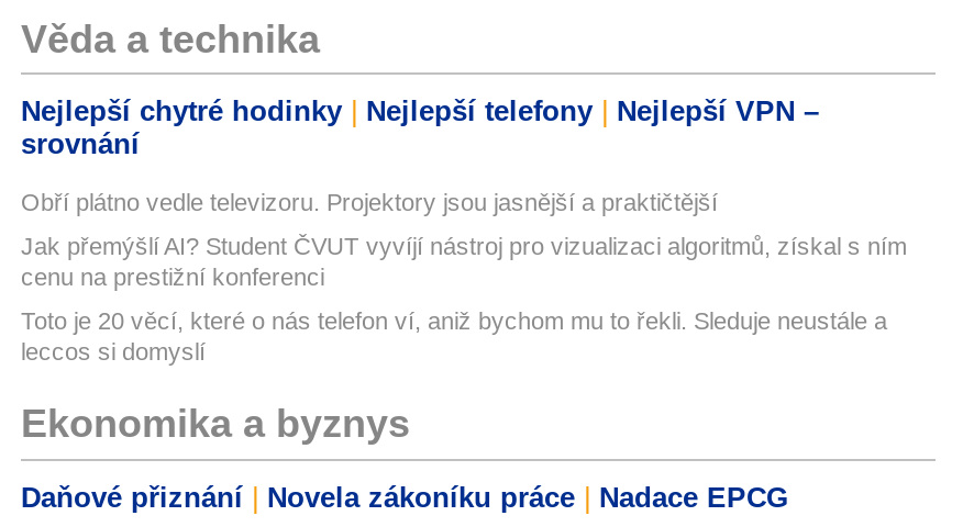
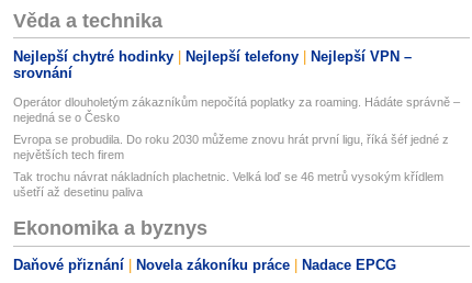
- Obří plátno vedle televizoru. Projektory jsou jasnější a praktičtější
+ Operátor dlouholetým zákazníkům nepočítá poplatky za roaming. Hádáte správně –
+ nejedná se o Česko

- Jak přemýšlí AI? Student ČVUT vyvíjí nástroj pro vizualizaci algoritmů, získal s ním
- cenu na prestižní konferenci
+ Evropa se probudila. Do roku 2030 můžeme znovu hrát první ligu, říká šéf jedné z
+ největších tech firem

- Toto je 20 věcí, které o nás telefon ví, aniž bychom mu to řekli. Sleduje neustále a
- leccos si domyslí
+ Tak trochu návrat nákladních plachetnic. Velká loď se 46 metrů vysokým křídlem
+ ušetří až desetinu paliva
